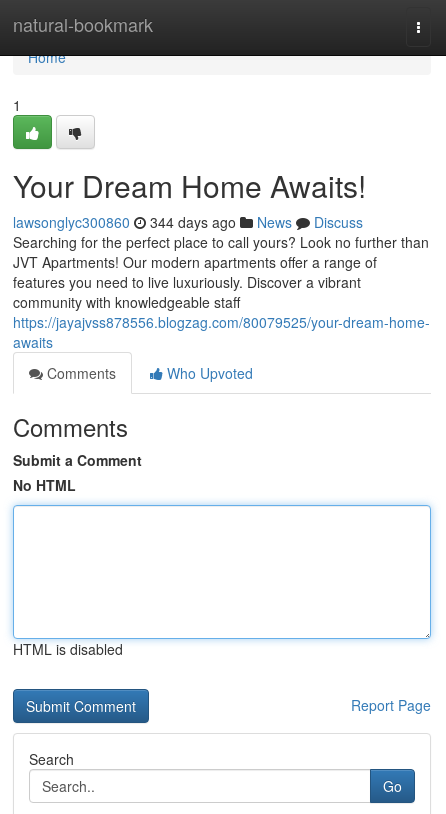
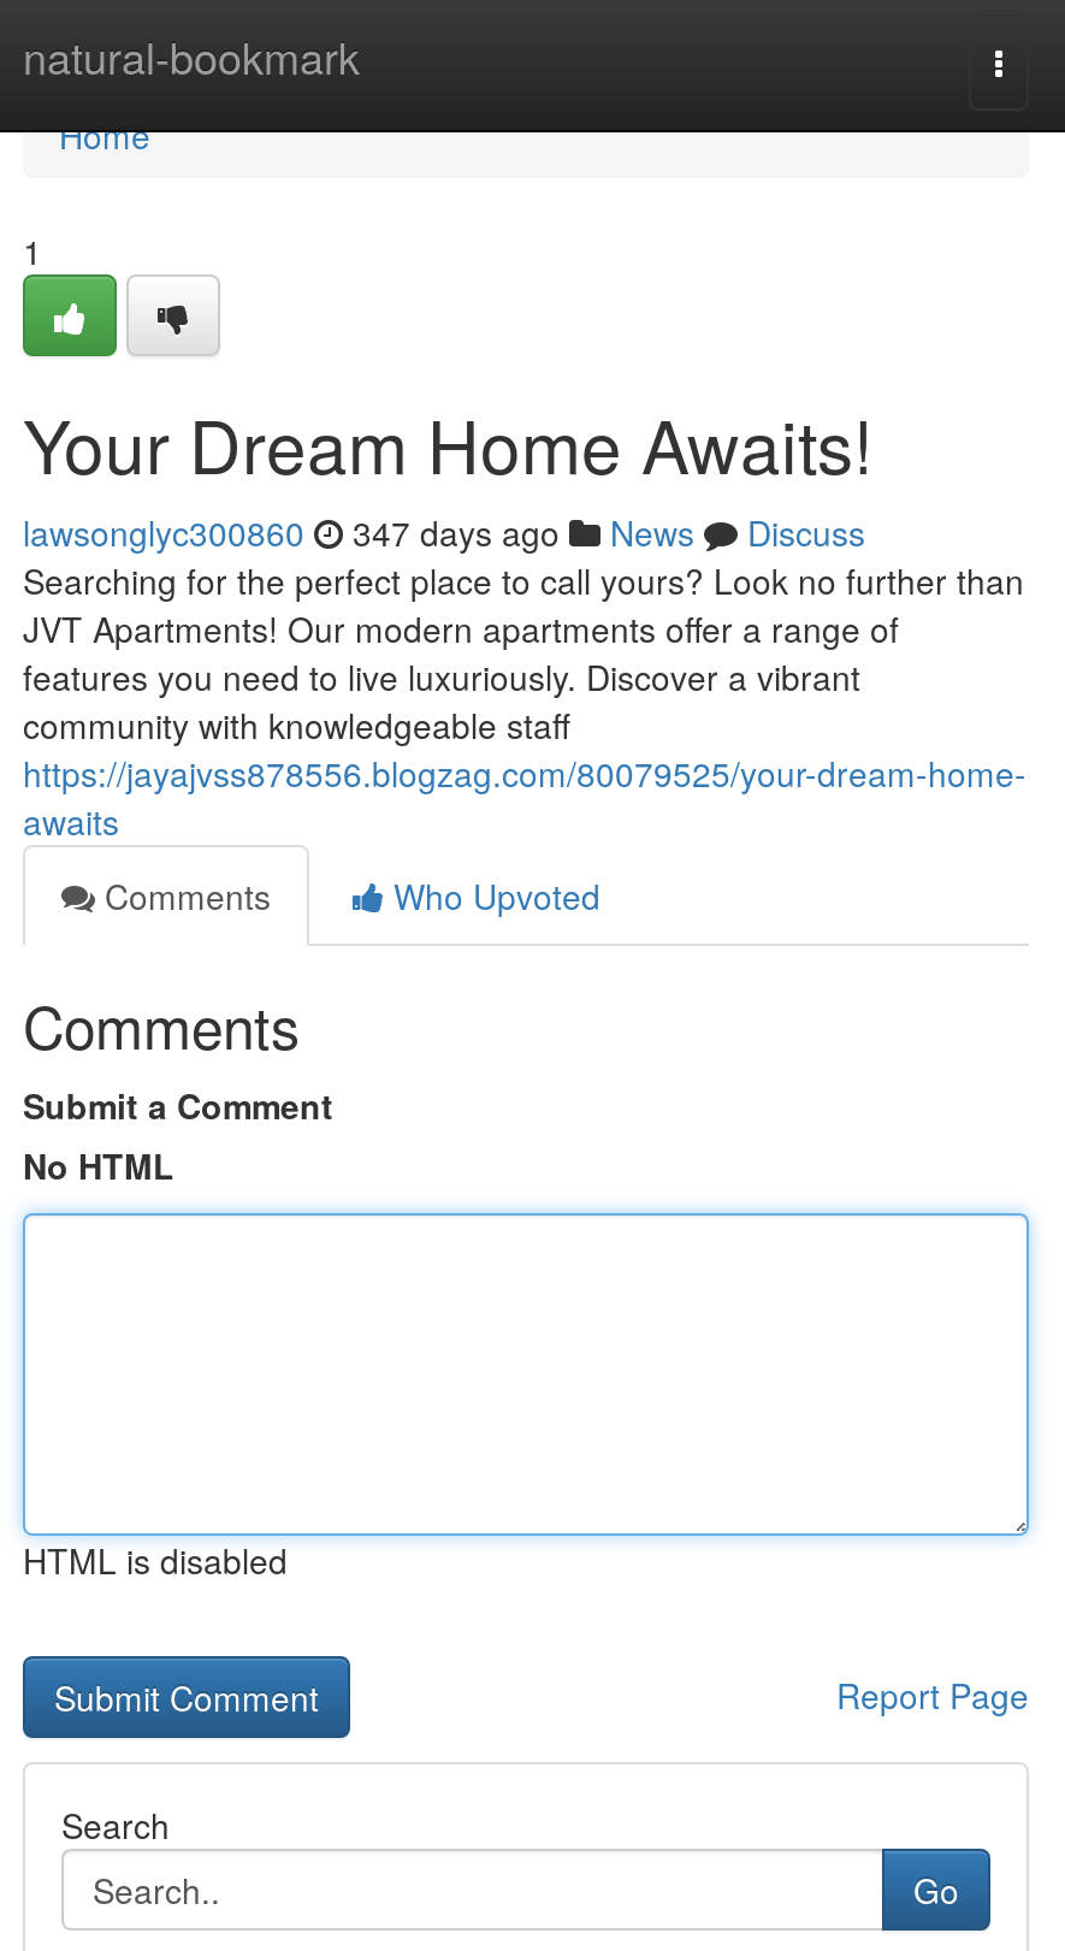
- lawsonglyc300860 344 days ago News Discuss
+ lawsonglyc300860 347 days ago News Discuss
